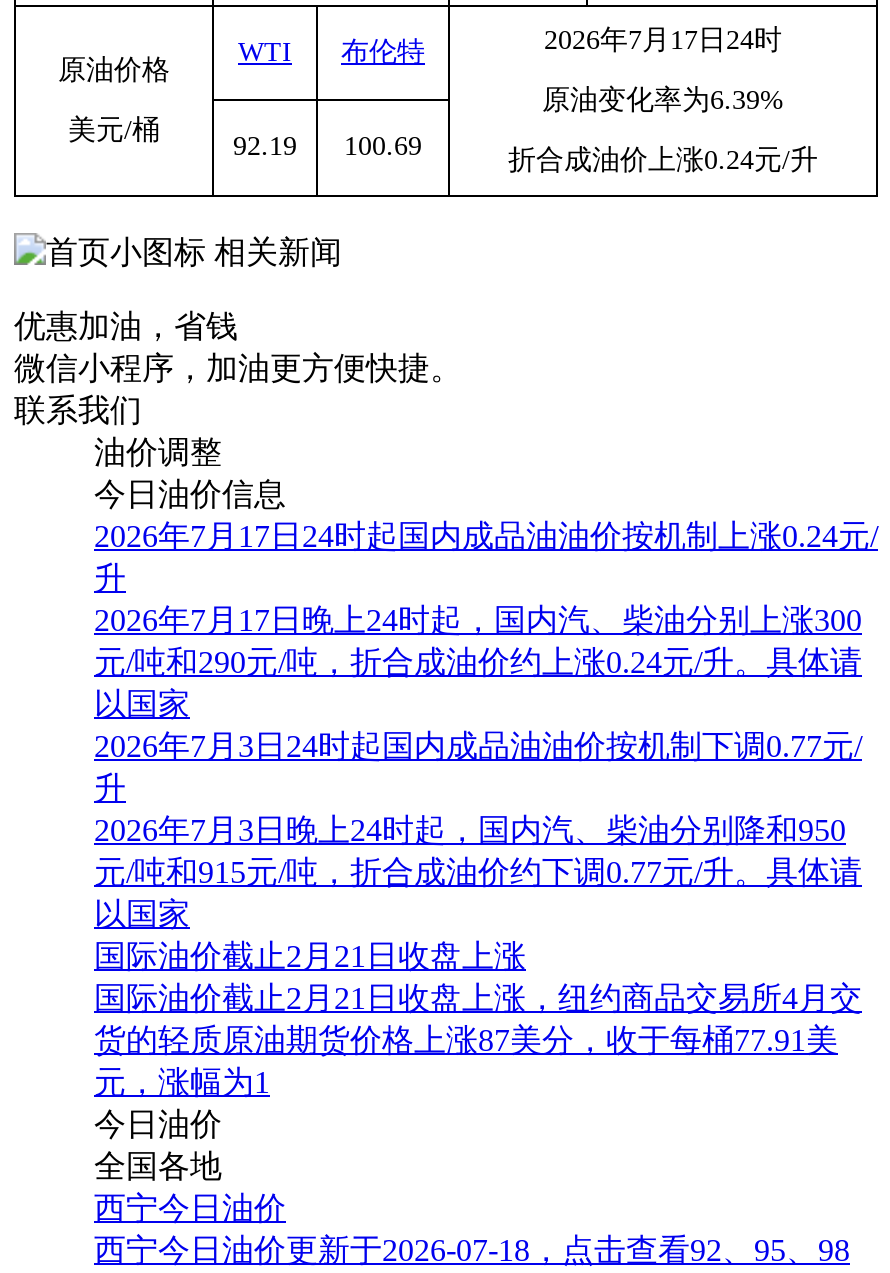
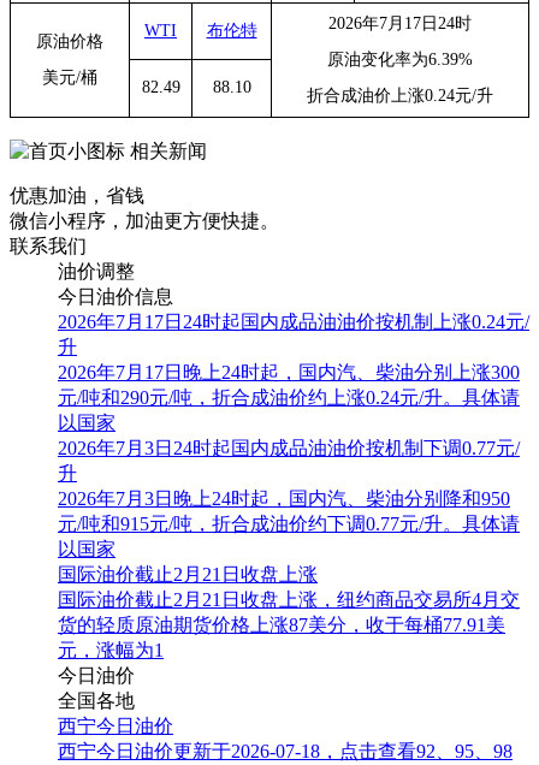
- 92.19
+ 82.49

- 100.69
+ 88.10
